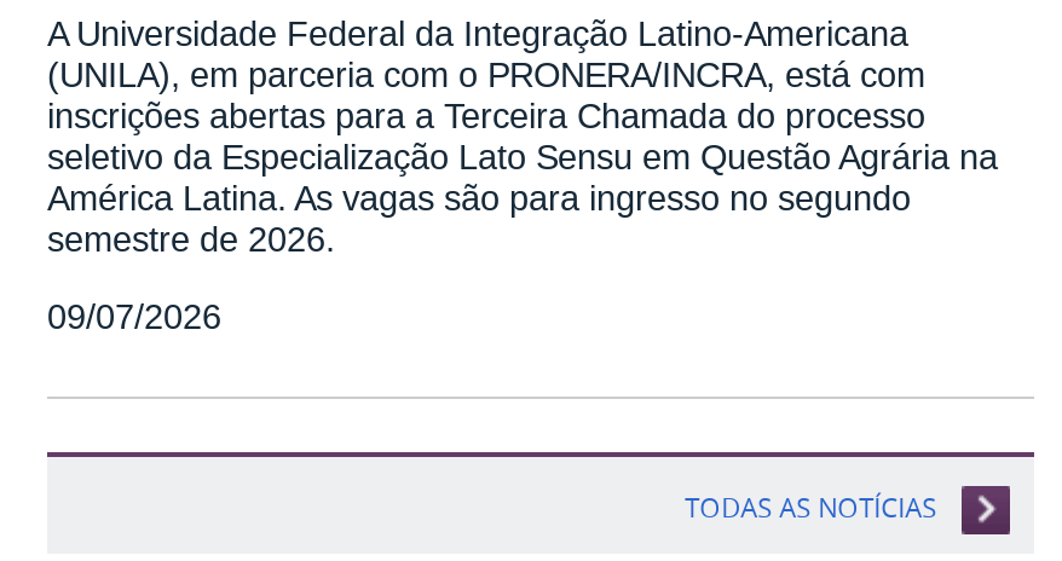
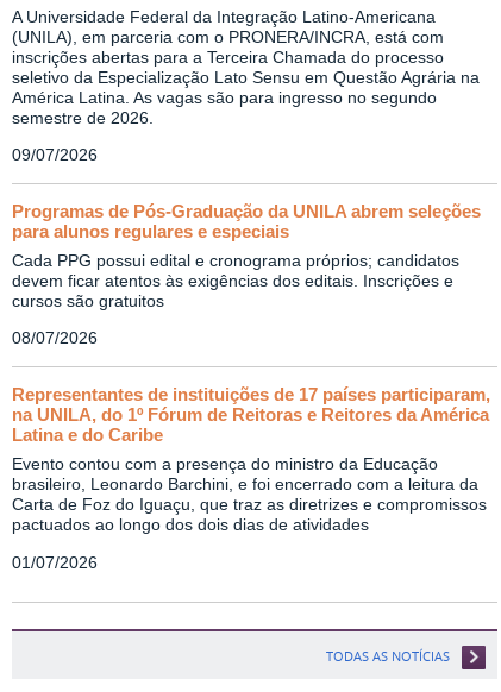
+ Programas de Pós-Graduação da UNILA abrem seleções
+ para alunos regulares e especiais
+ Cada PPG possui edital e cronograma próprios; candidatos
+ devem ficar atentos às exigências dos editais. Inscrições e
+ cursos são gratuitos
+ 08/07/2026
+ Representantes de instituições de 17 países participaram,
+ na UNILA, do 1º Fórum de Reitoras e Reitores da América
+ Latina e do Caribe
+ Evento contou com a presença do ministro da Educação
+ brasileiro, Leonardo Barchini, e foi encerrado com a leitura da
+ Carta de Foz do Iguaçu, que traz as diretrizes e compromissos
+ pactuados ao longo dos dois dias de atividades
+ 01/07/2026
